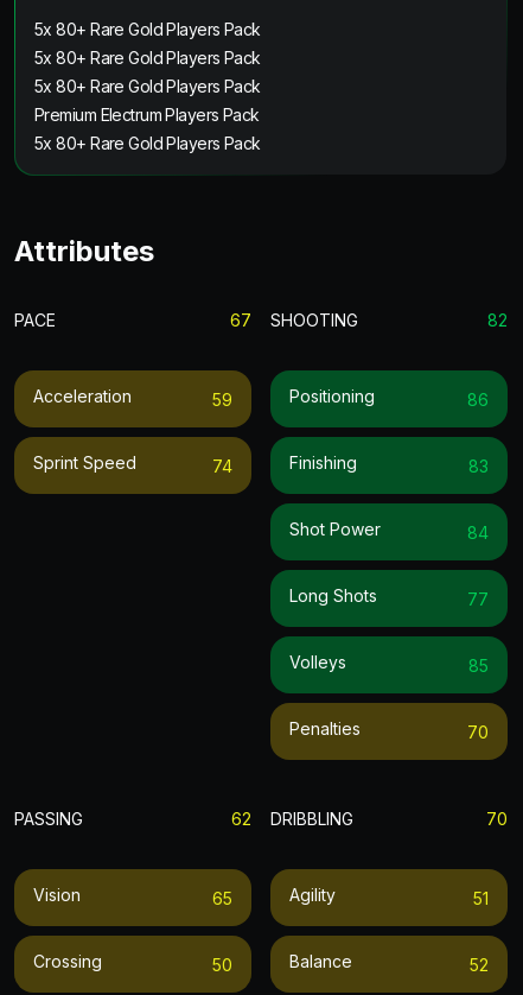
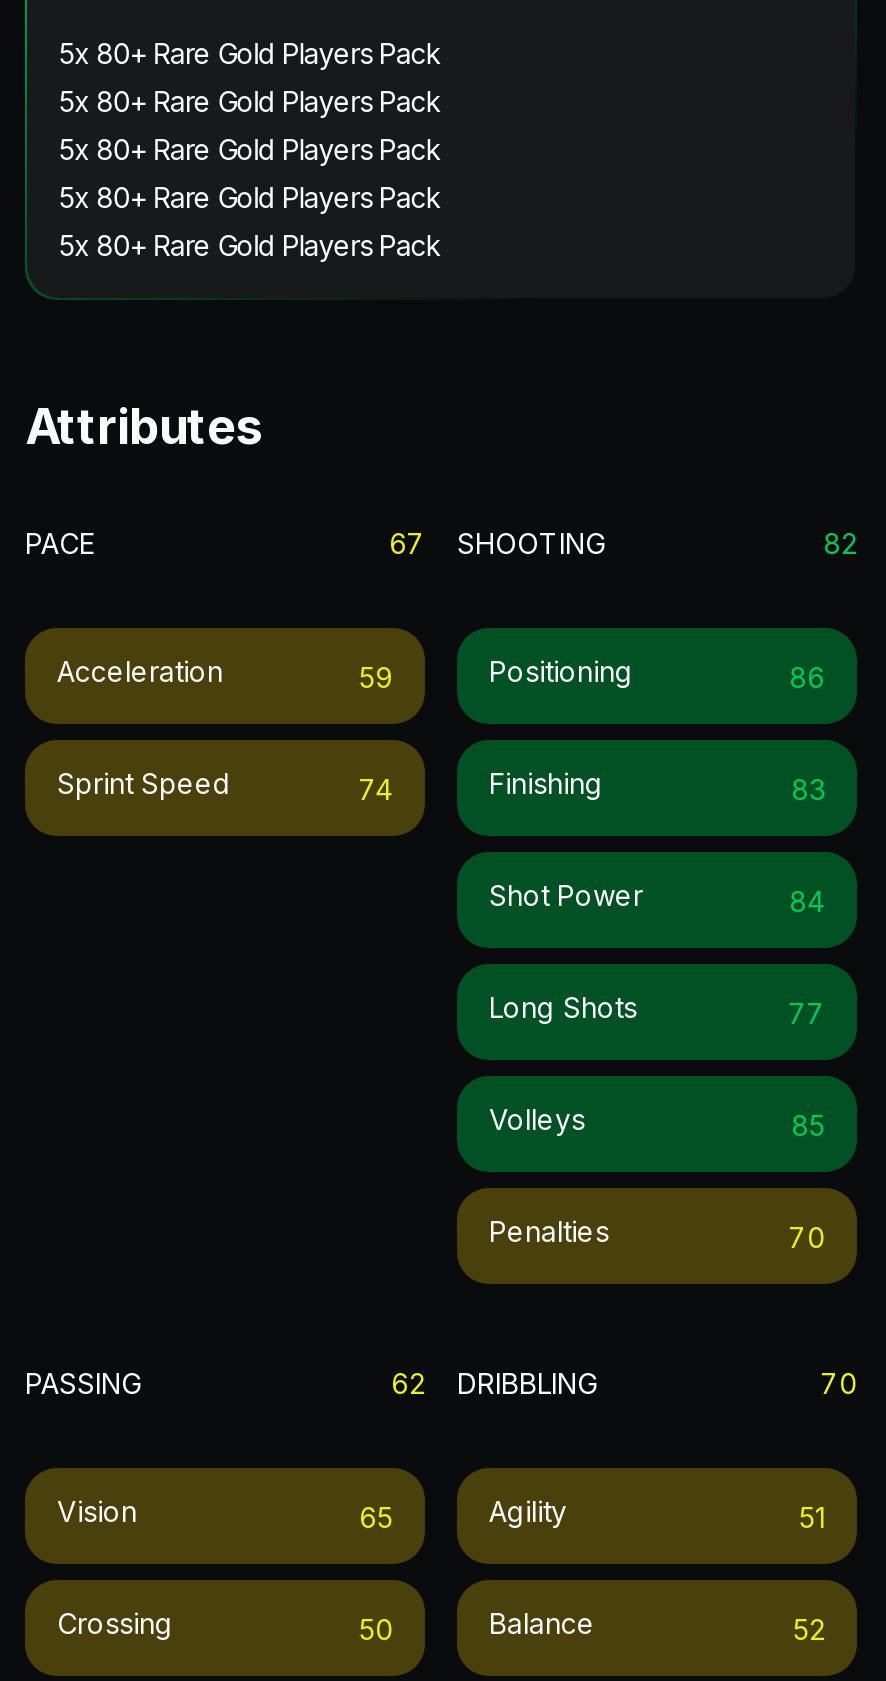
- Premium Electrum Players Pack
+ 5x 80+ Rare Gold Players Pack
